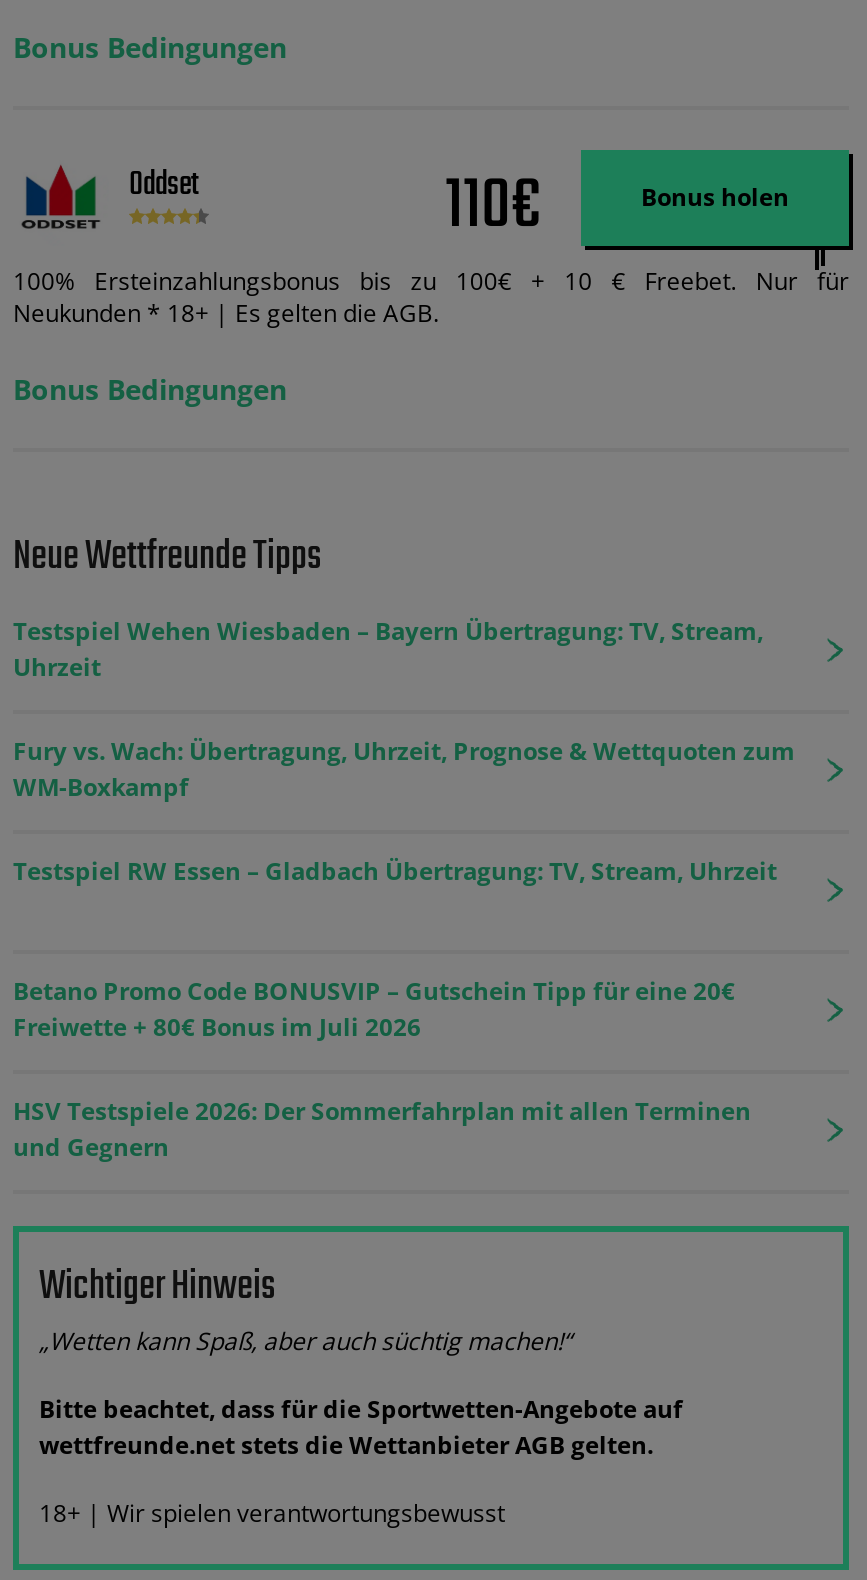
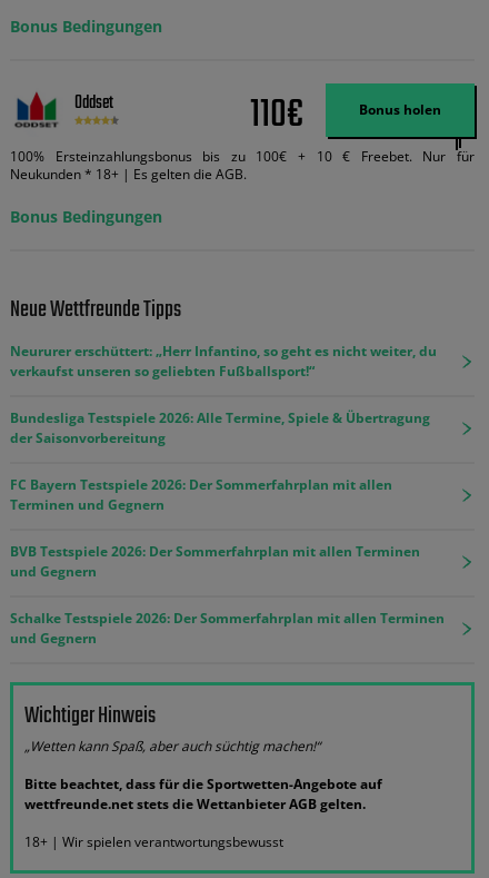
- Testspiel Wehen Wiesbaden – Bayern Übertragung: TV, Stream,
- Uhrzeit
+ Neururer erschüttert: „Herr Infantino, so geht es nicht weiter, du
+ verkaufst unseren so geliebten Fußballsport!“

- Fury vs. Wach: Übertragung, Uhrzeit, Prognose & Wettquoten zum
- WM-Boxkampf
+ Bundesliga Testspiele 2026: Alle Termine, Spiele & Übertragung
+ der Saisonvorbereitung

- Testspiel RW Essen – Gladbach Übertragung: TV, Stream, Uhrzeit
+ FC Bayern Testspiele 2026: Der Sommerfahrplan mit allen
+ Terminen und Gegnern

- Betano Promo Code BONUSVIP – Gutschein Tipp für eine 20€
- Freiwette + 80€ Bonus im Juli 2026
+ BVB Testspiele 2026: Der Sommerfahrplan mit allen Terminen
+ und Gegnern

- HSV Testspiele 2026: Der Sommerfahrplan mit allen Terminen
+ Schalke Testspiele 2026: Der Sommerfahrplan mit allen Terminen
